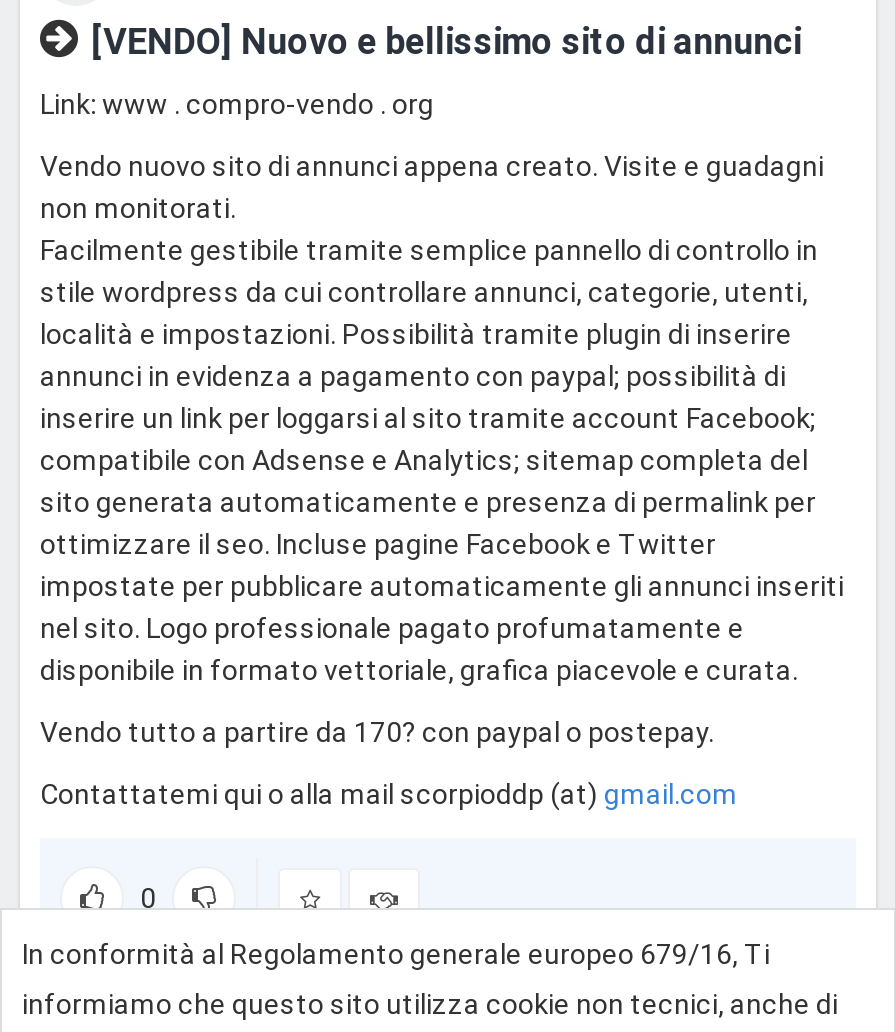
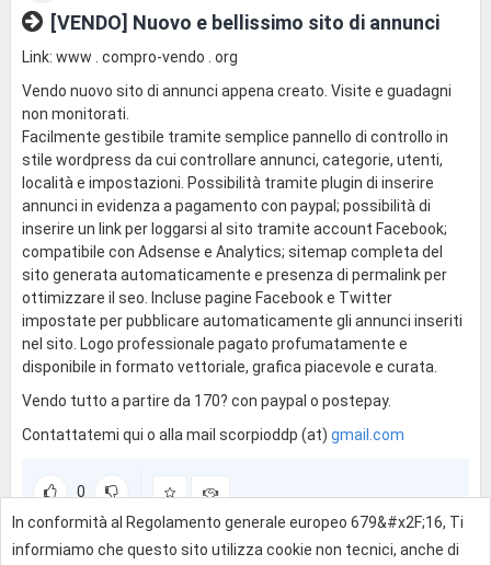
- In conformità al Regolamento generale europeo 679/16, Ti
+ In conformità al Regolamento generale europeo 679&#x2F;16, Ti
